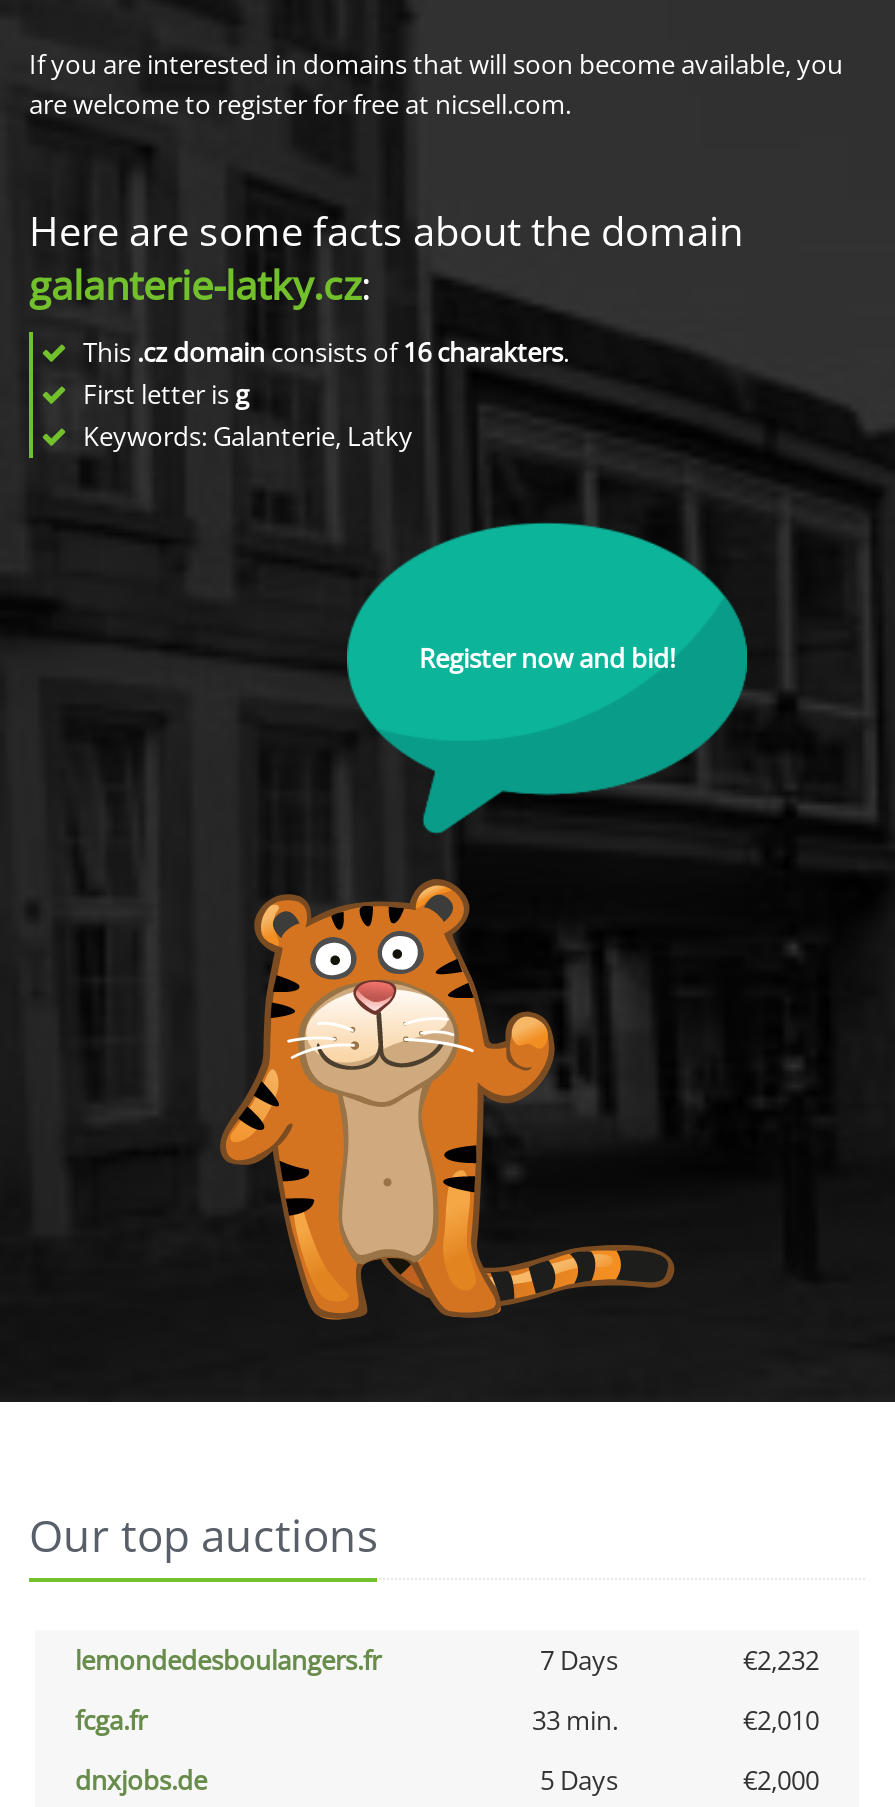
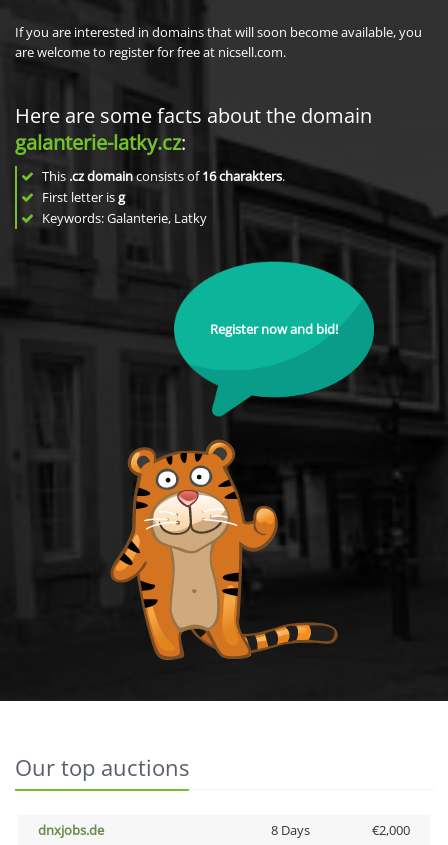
- lemondedesboulangers.fr
- 7 Days
- €2,232
- fcga.fr
- 33 min.
- €2,010

- 5 Days
+ 8 Days
